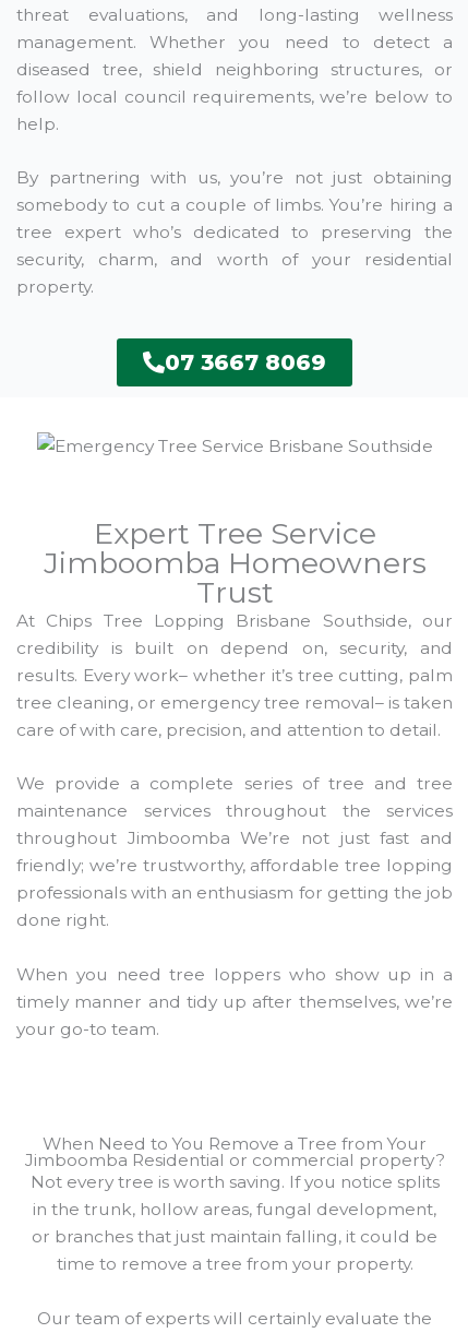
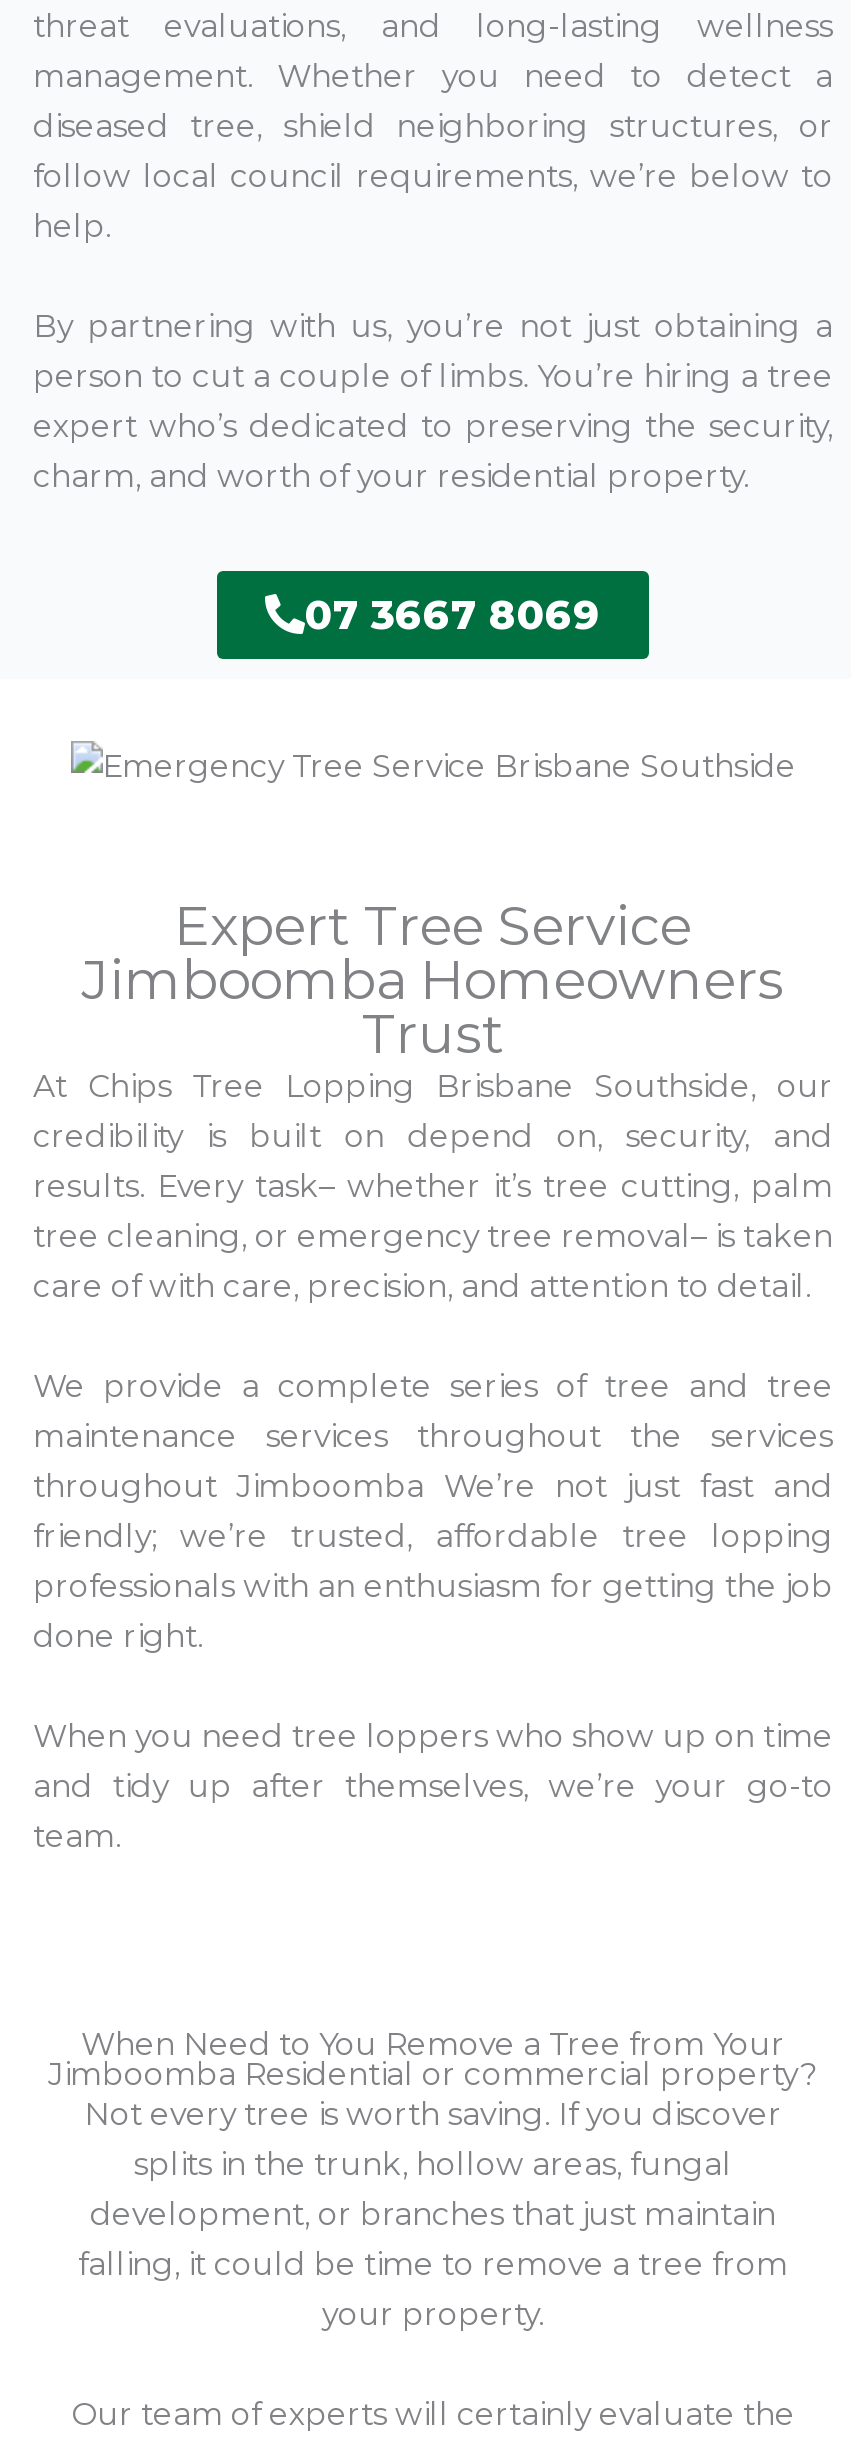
- By partnering with us, you’re not just obtaining
- somebody to cut a couple of limbs. You’re hiring a
- tree expert who’s dedicated to preserving the
- security, charm, and worth of your residential
- property.
+ By partnering with us, you’re not just obtaining a
+ person to cut a couple of limbs. You’re hiring a tree
+ expert who’s dedicated to preserving the security,
+ charm, and worth of your residential property.

moved up: 07 3667 8069 | Expert Tree Service | Jimboomba Homeowners | Trust | At Chips Tree Lopping Brisbane Southside, our | credibility is built on depend on, security, and

- results. Every work– whether it’s tree cutting, palm
+ results. Every task– whether it’s tree cutting, palm

moved up: tree cleaning, or emergency tree removal– is taken | care of with care, precision, and attention to detail. | We provide a complete series of tree and tree | maintenance services throughout the services | throughout Jimboomba We’re not just fast and

- friendly; we’re trustworthy, affordable tree lopping
+ friendly; we’re trusted, affordable tree lopping

moved up: professionals with an enthusiasm for getting the job | done right.

- When you need tree loppers who show up in a
- timely manner and tidy up after themselves, we’re
- your go-to team.
+ When you need tree loppers who show up on time
+ and tidy up after themselves, we’re your go-to
+ team.

moved up: When Need to You Remove a Tree from Your | Jimboomba Residential or commercial property?

- Not every tree is worth saving. If you notice splits
- in the trunk, hollow areas, fungal development,
- or branches that just maintain falling, it could be
- time to remove a tree from your property.
+ Not every tree is worth saving. If you discover
+ splits in the trunk, hollow areas, fungal
+ development, or branches that just maintain
+ falling, it could be time to remove a tree from
+ your property.
